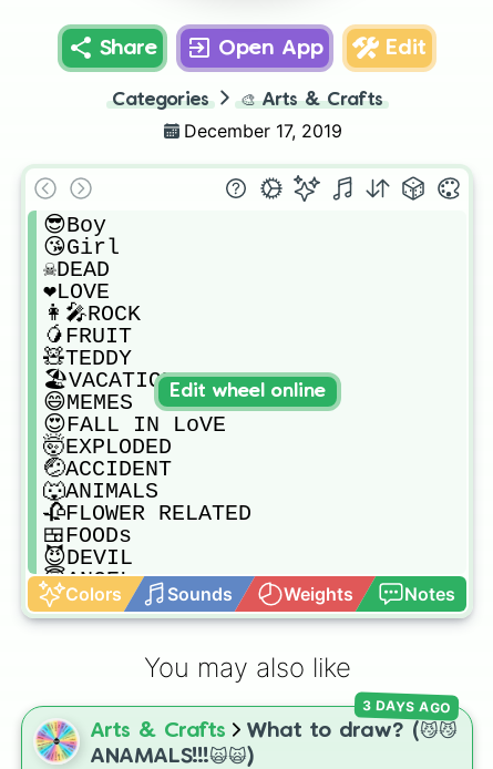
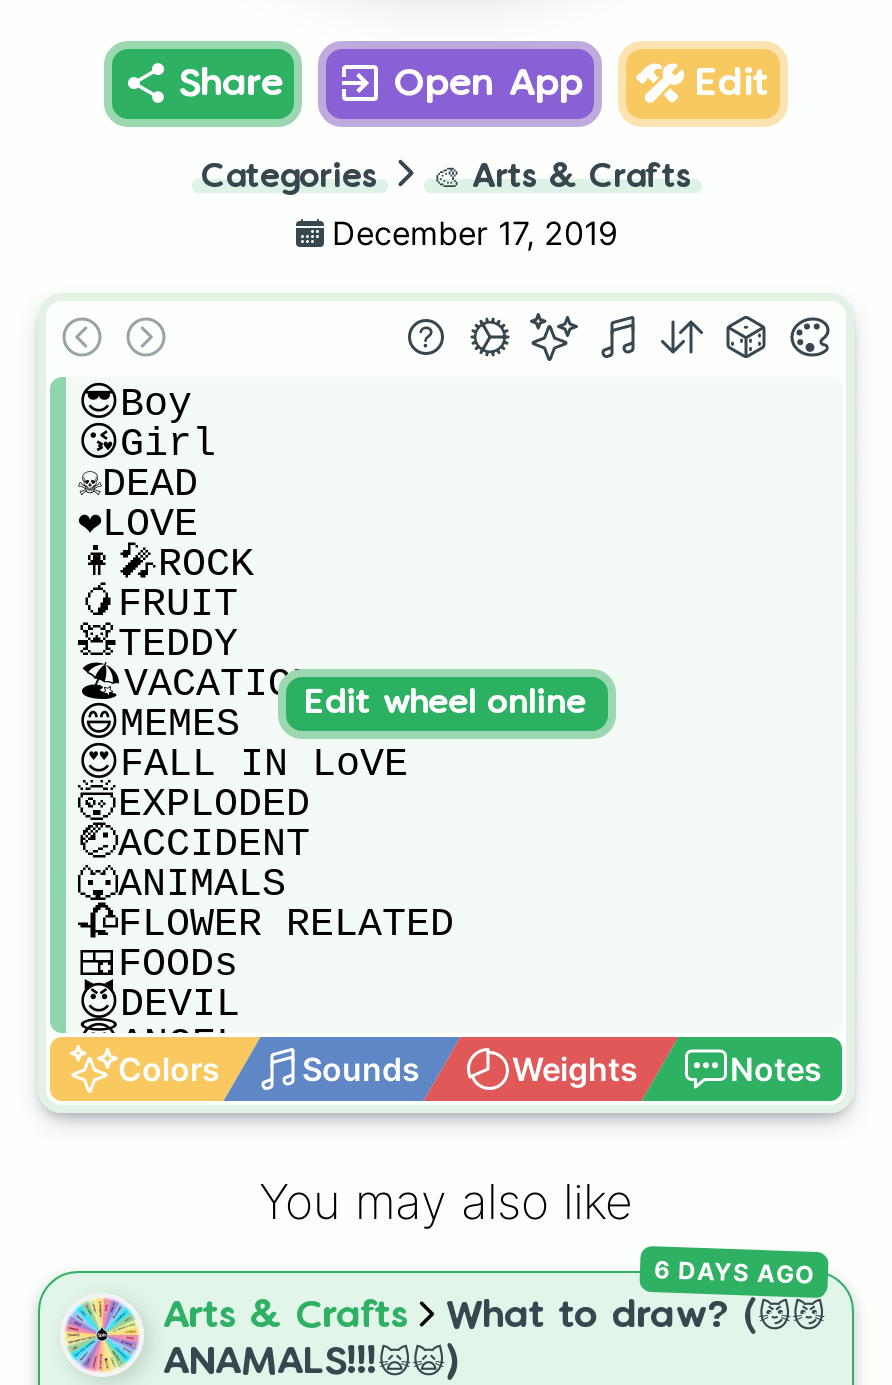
- 3 DAYS AGO
+ 6 DAYS AGO
